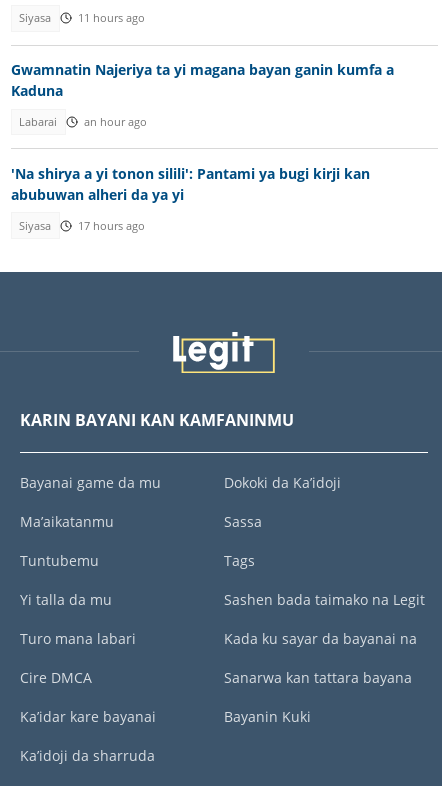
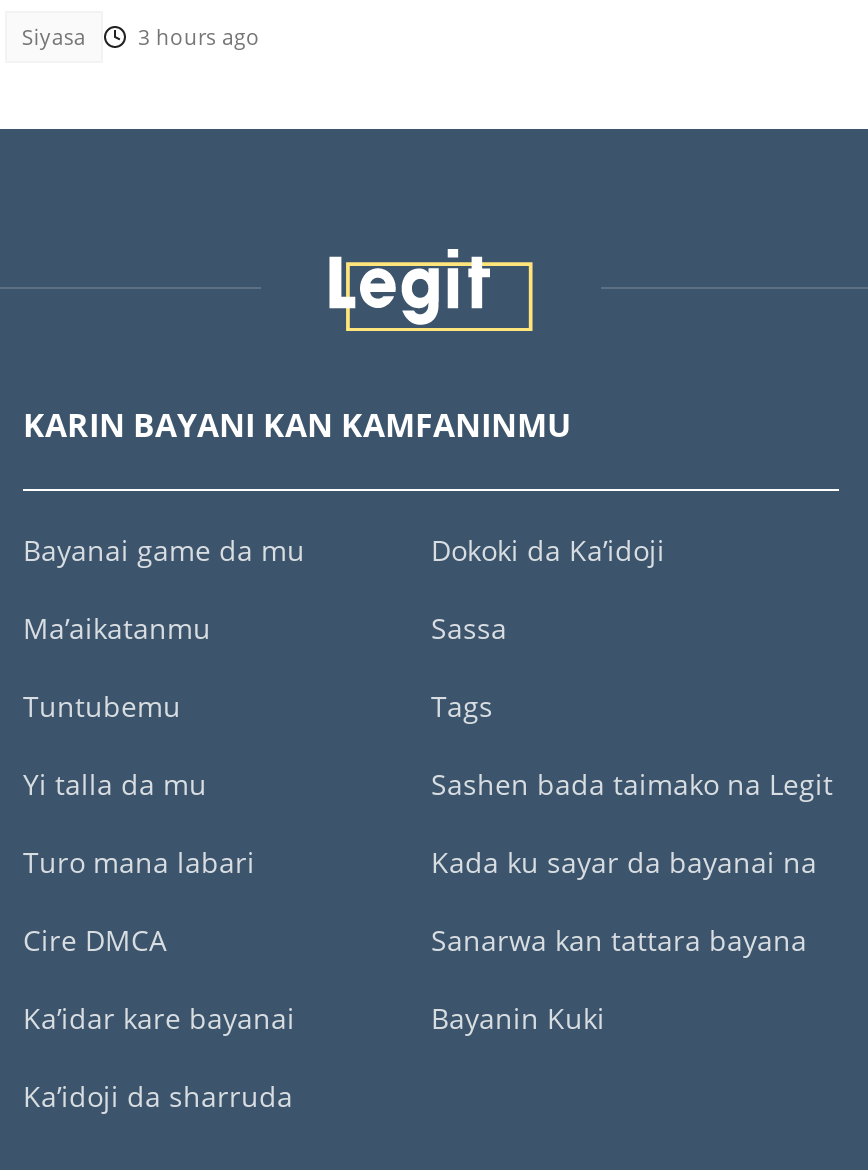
- 11 hours ago
- Gwamnatin Najeriya ta yi magana bayan ganin kumfa a
- Kaduna
- Labarai
- an hour ago
- 'Na shirya a yi tonon silili': Pantami ya bugi kirji kan
- abubuwan alheri da ya yi
- Siyasa
- 17 hours ago
+ 3 hours ago
